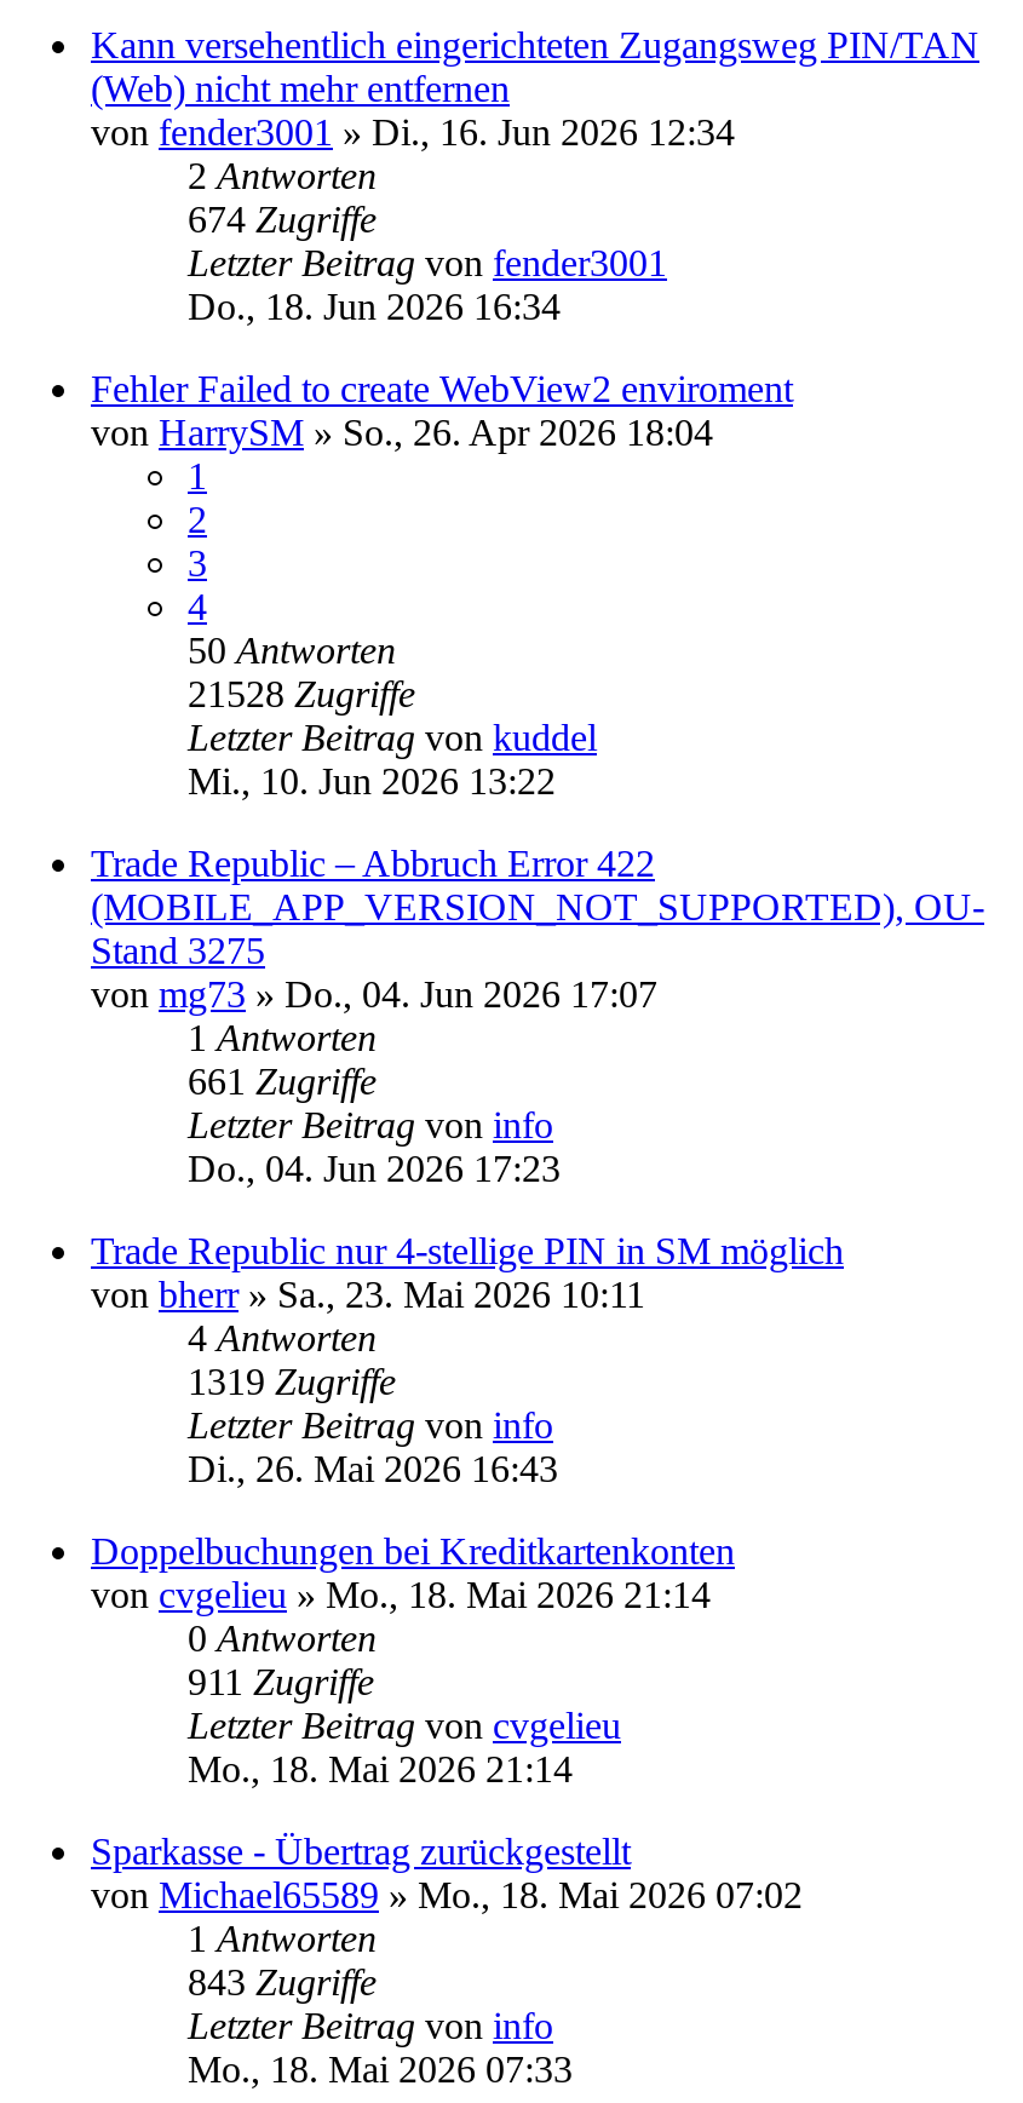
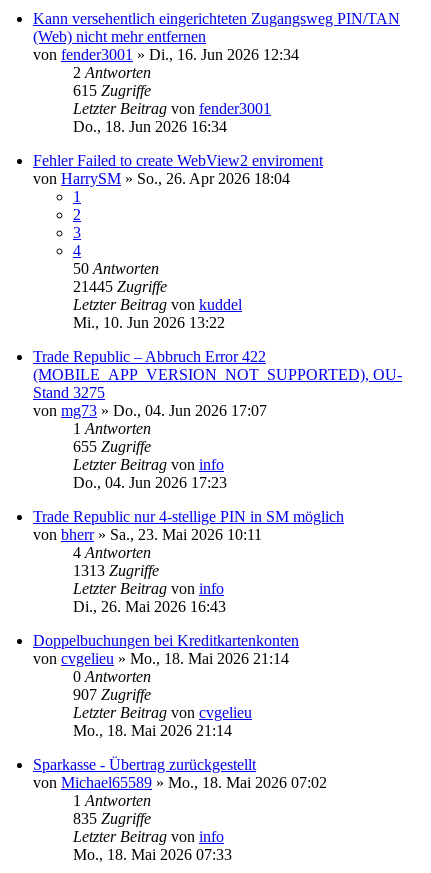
- 674 Zugriffe
+ 615 Zugriffe

- 21528 Zugriffe
+ 21445 Zugriffe

- 661 Zugriffe
+ 655 Zugriffe

- 1319 Zugriffe
+ 1313 Zugriffe

- 911 Zugriffe
+ 907 Zugriffe

- 843 Zugriffe
+ 835 Zugriffe
